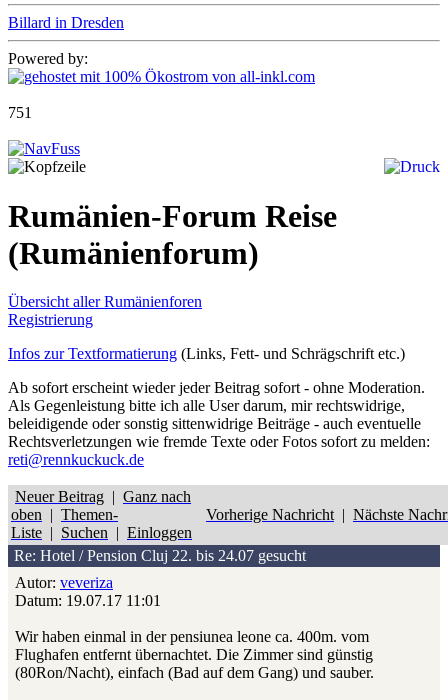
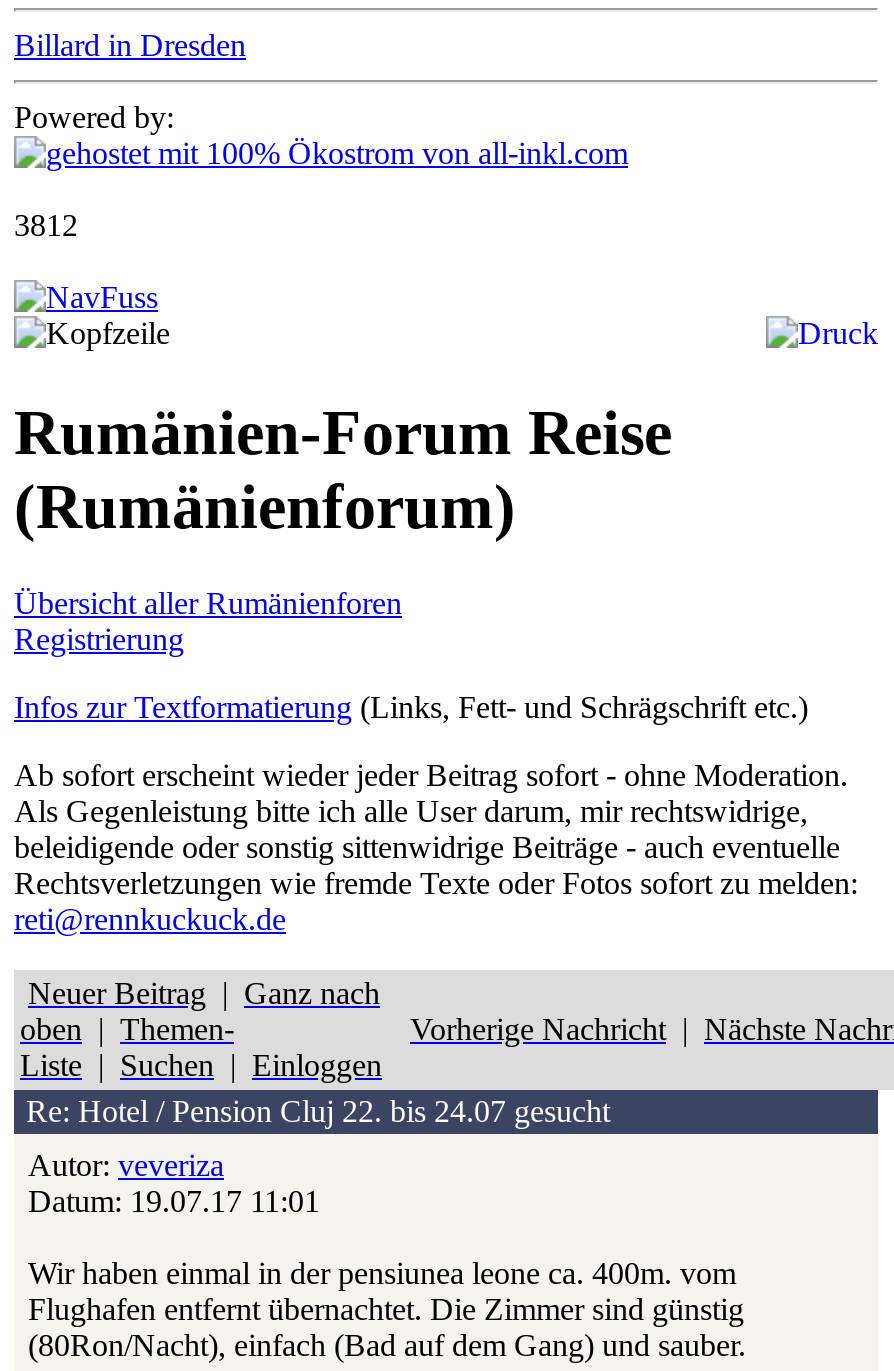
- 751
+ 3812
